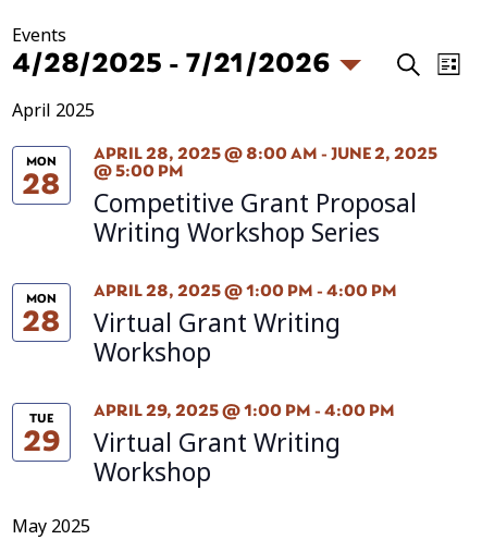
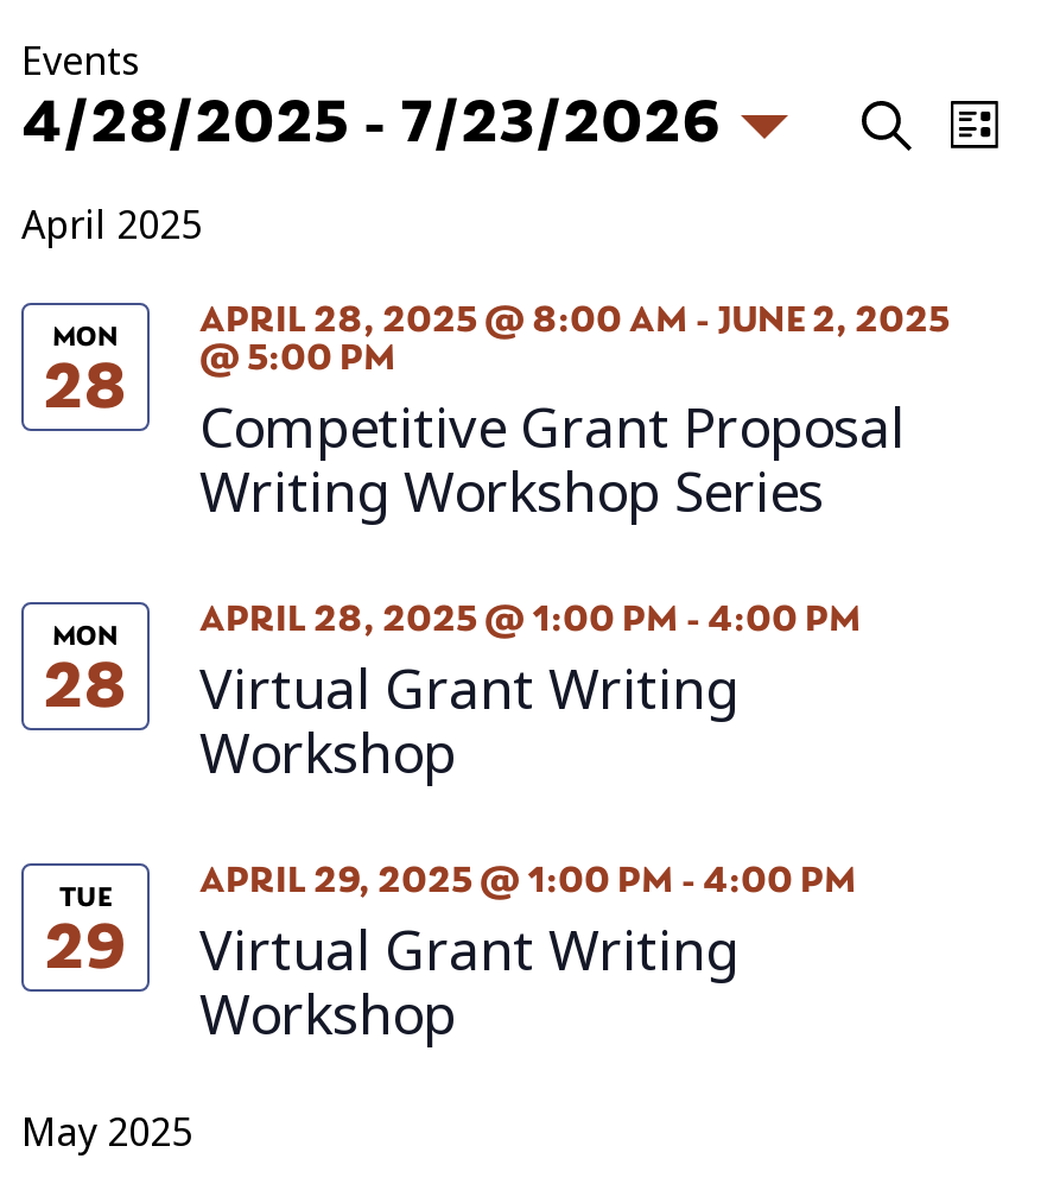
- 4/28/2025 - 7/21/2026
+ 4/28/2025 - 7/23/2026
